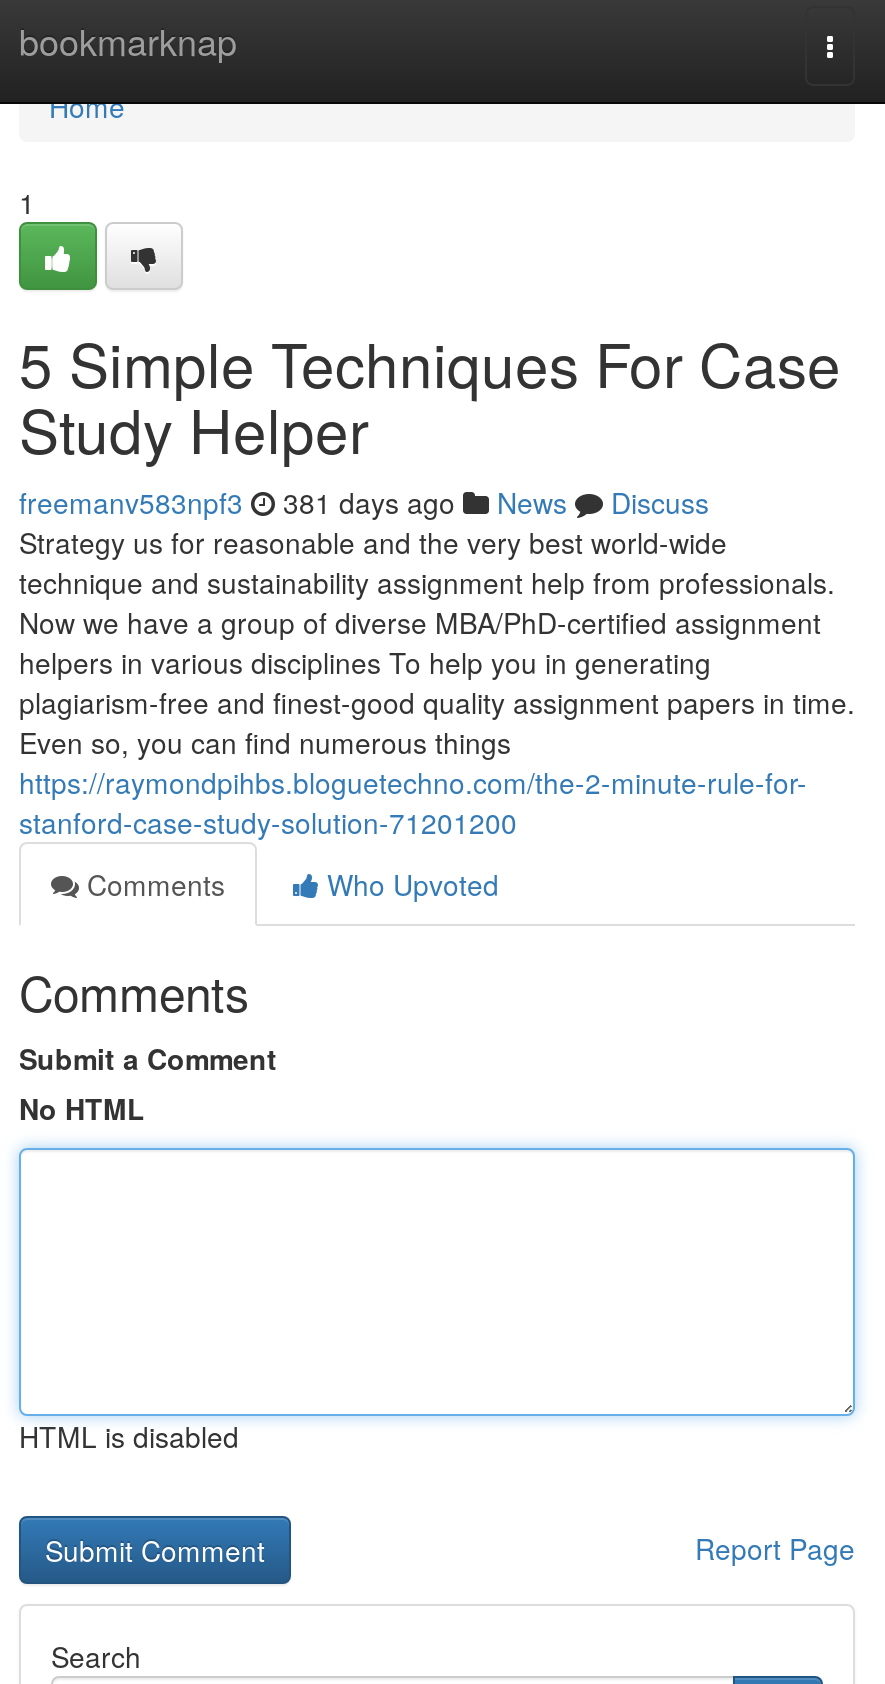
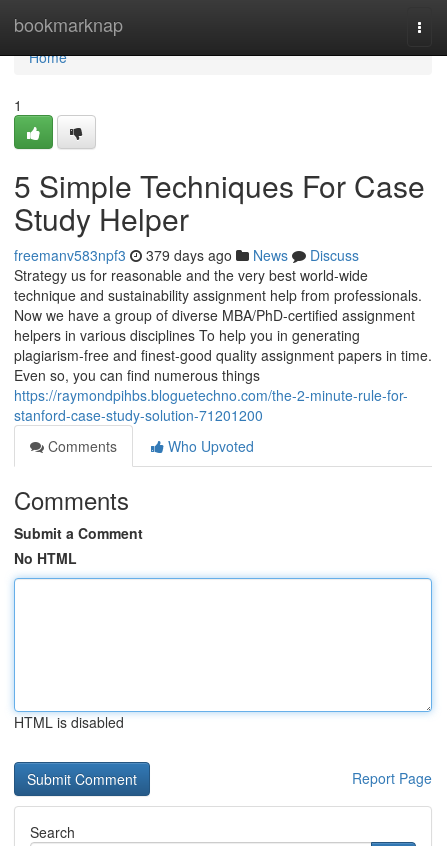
- freemanv583npf3 381 days ago News Discuss
+ freemanv583npf3 379 days ago News Discuss
